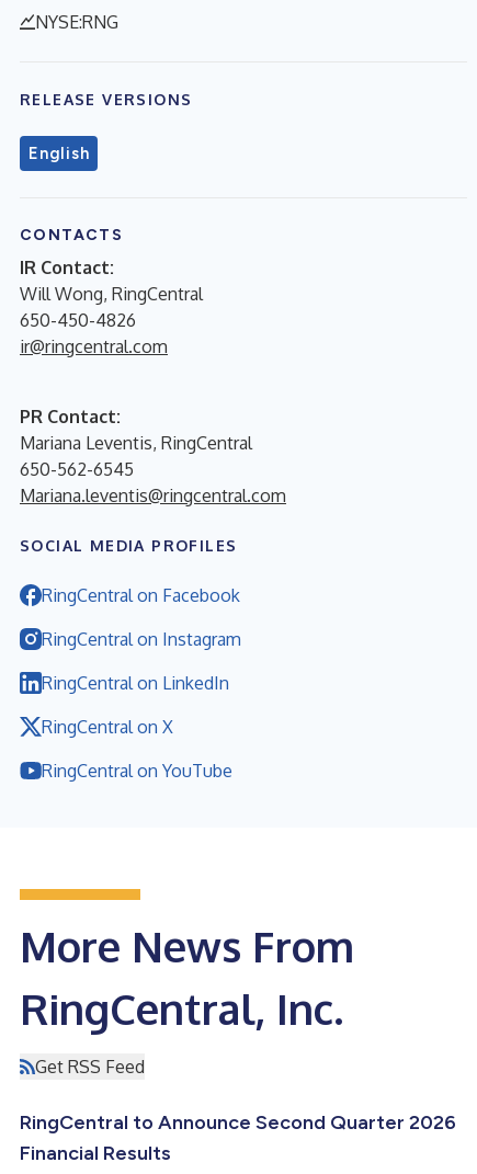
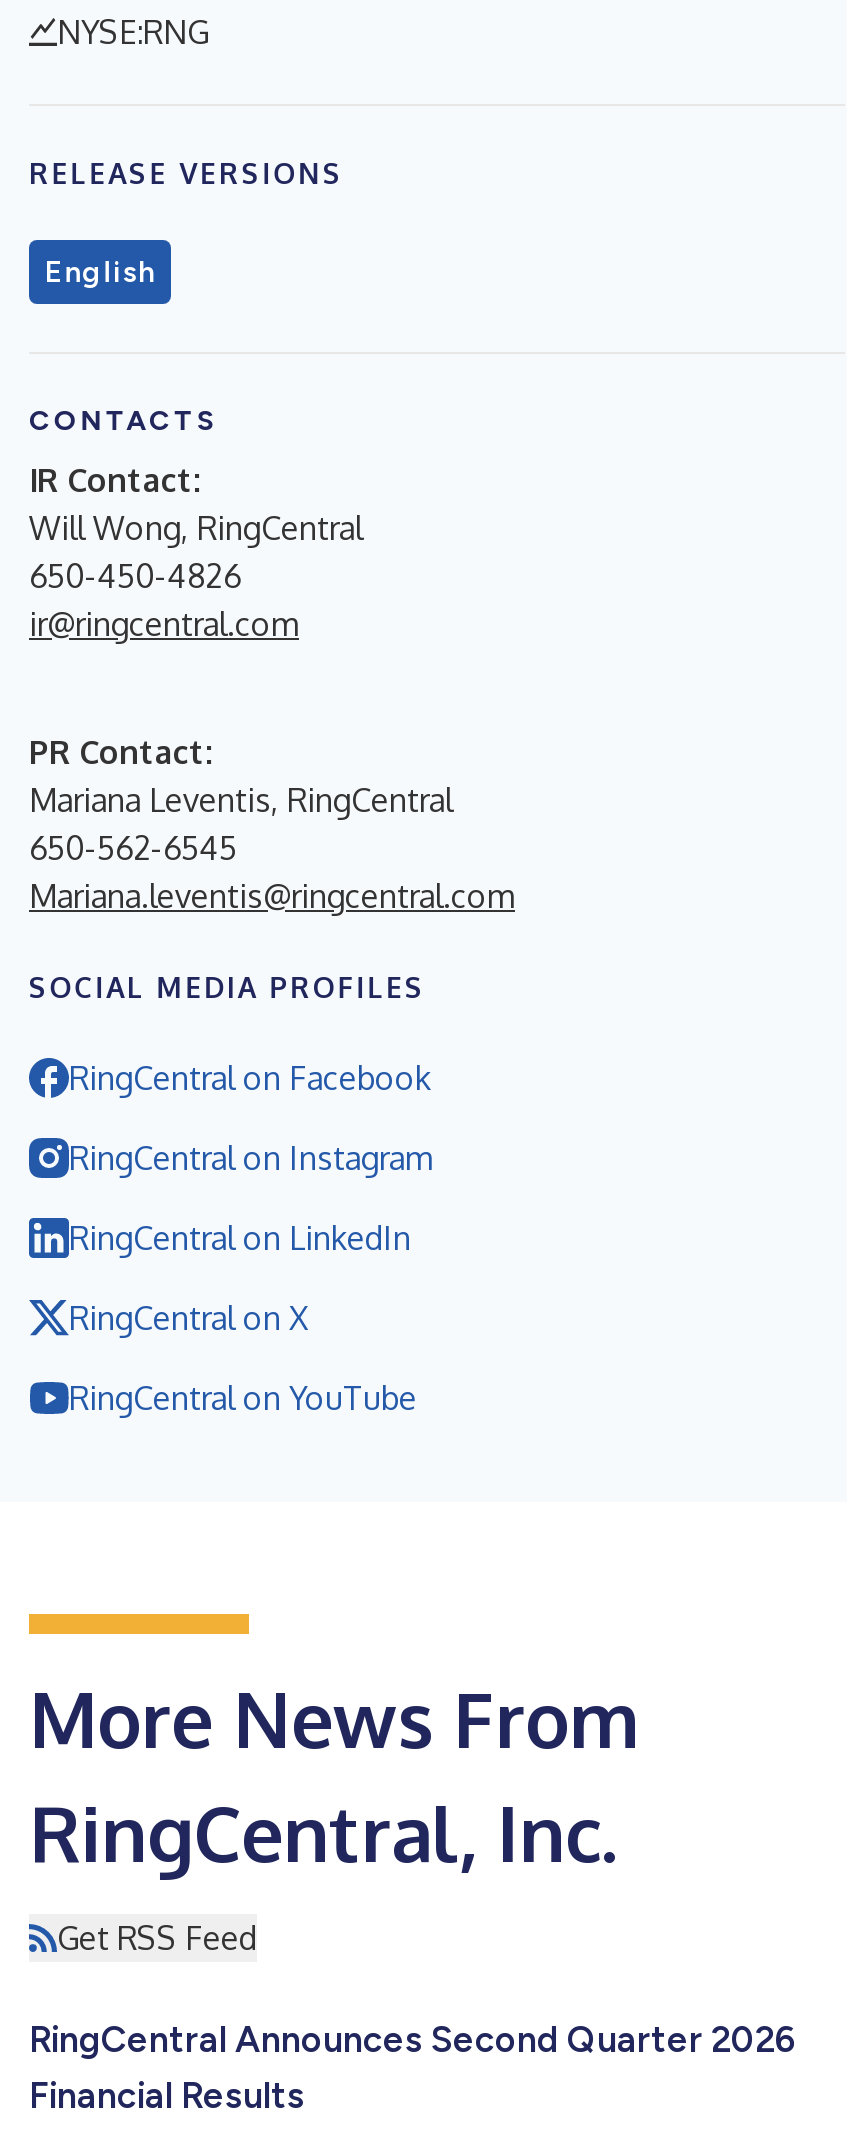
- RingCentral to Announce Second Quarter 2026
+ RingCentral Announces Second Quarter 2026
